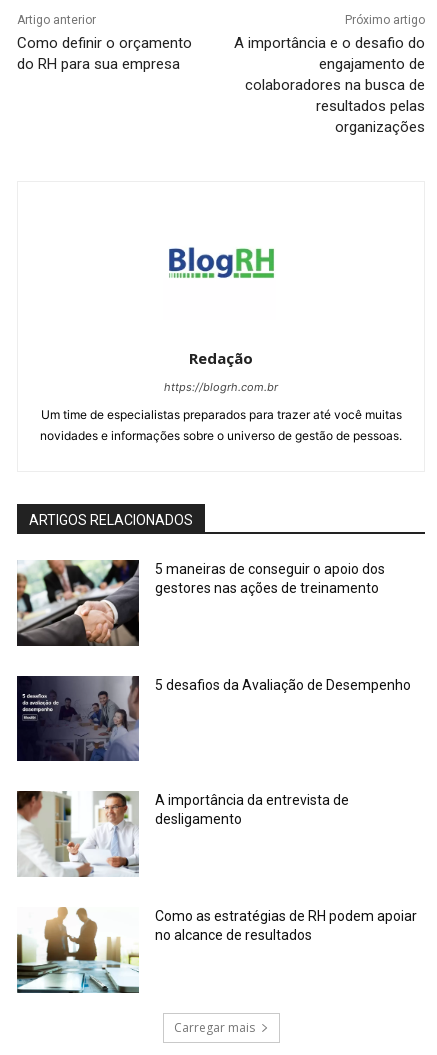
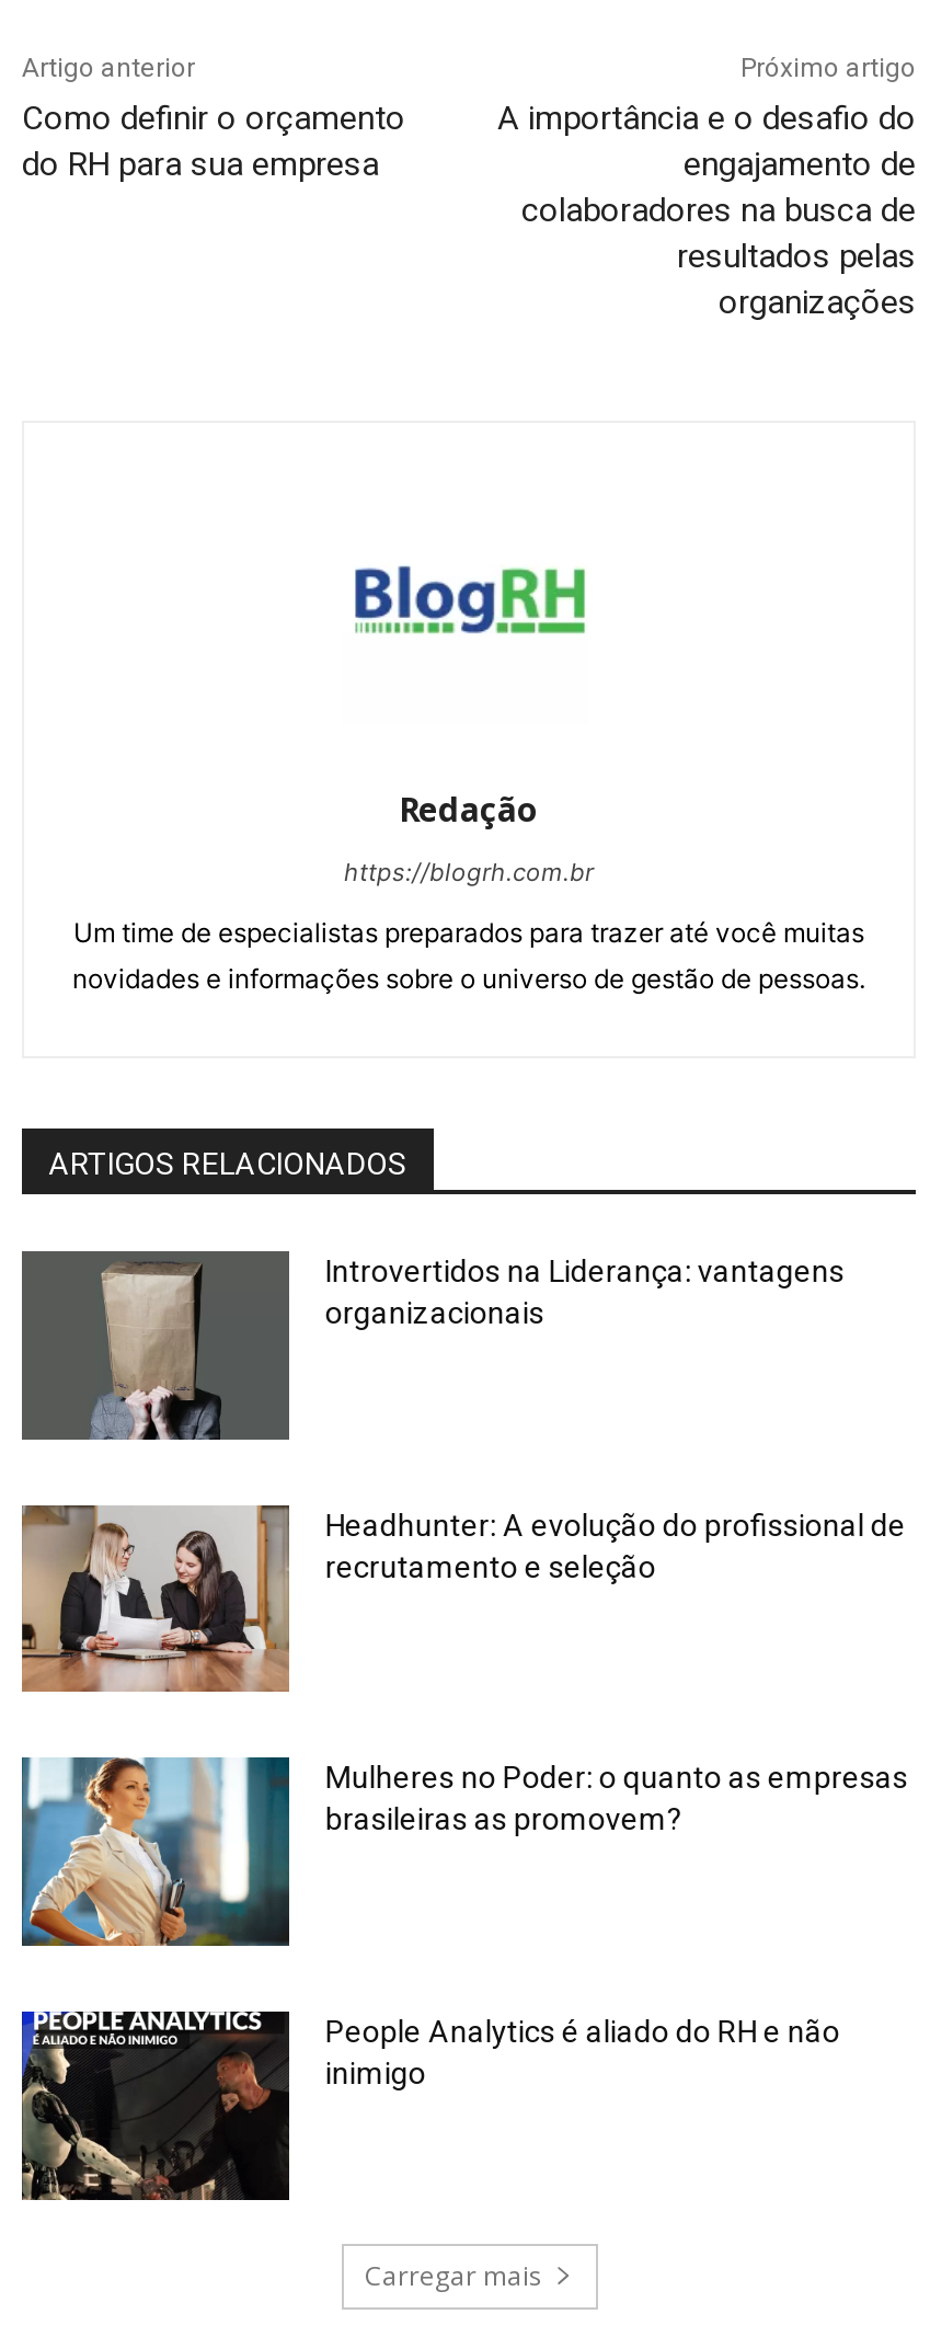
- [image]
- 5 maneiras de conseguir o apoio dos
- gestores nas ações de treinamento
+ [image]
+ Introvertidos na Liderança: vantagens
+ organizacionais

- [image]
- 5 desafios da Avaliação de Desempenho
+ [image]
+ Headhunter: A evolução do profissional de
+ recrutamento e seleção

- [image]
- A importância da entrevista de
- desligamento
+ [image]
+ Mulheres no Poder: o quanto as empresas
+ brasileiras as promovem?

- [image]
- Como as estratégias de RH podem apoiar
- no alcance de resultados
+ [image]
+ People Analytics é aliado do RH e não
+ inimigo
